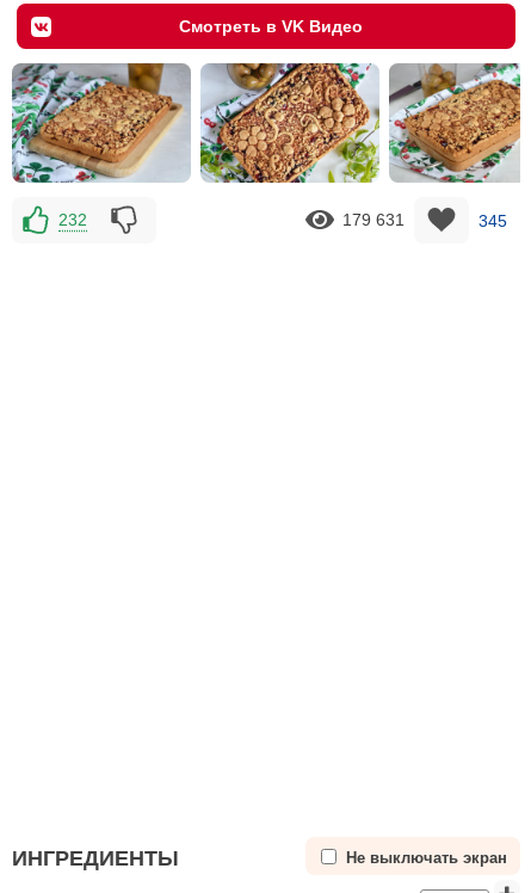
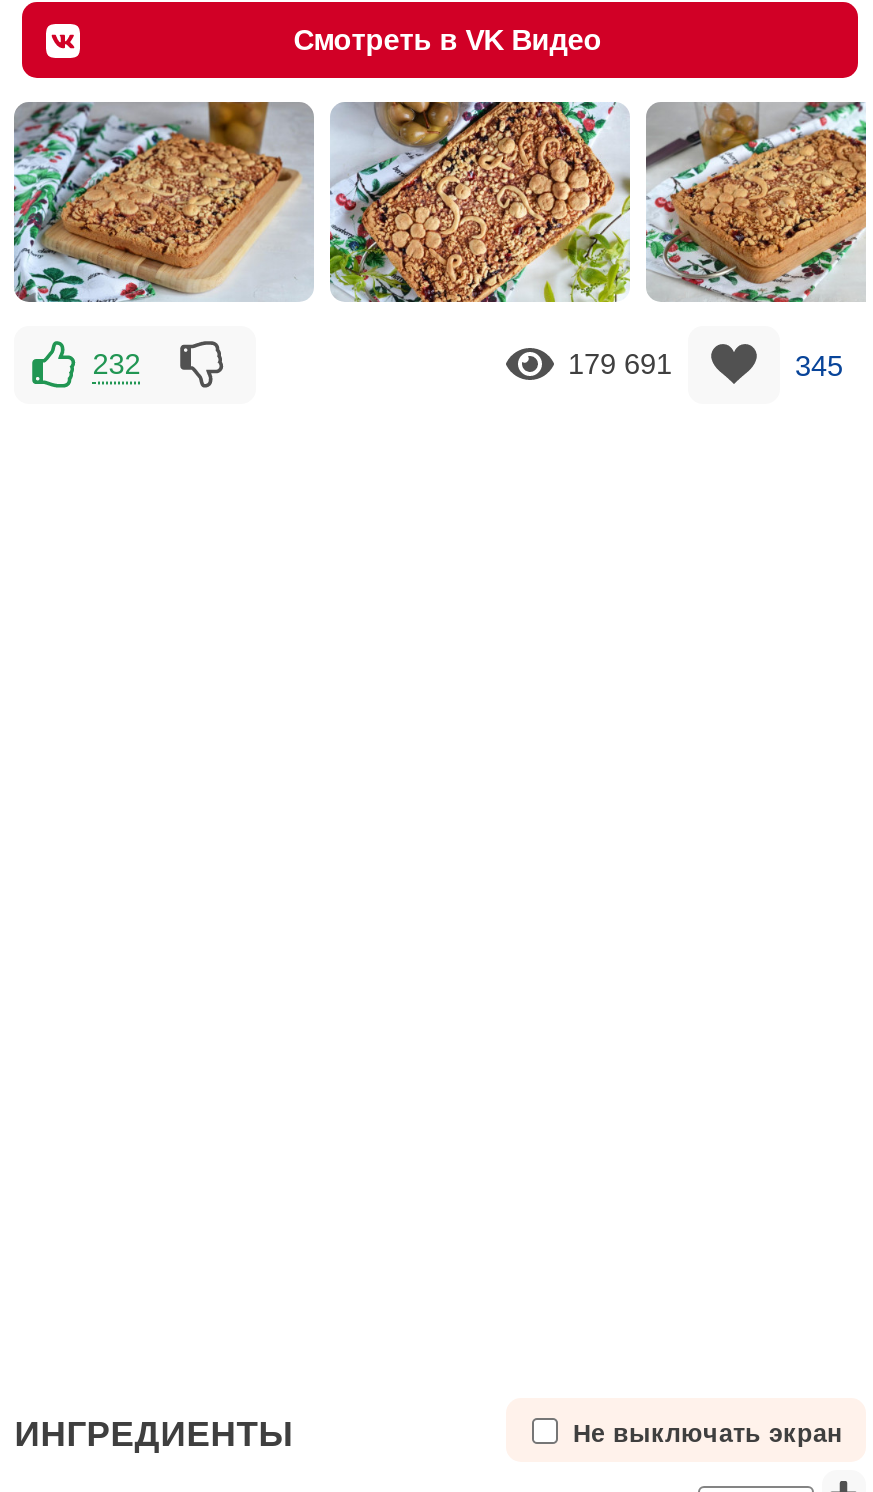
- 179 631
+ 179 691
